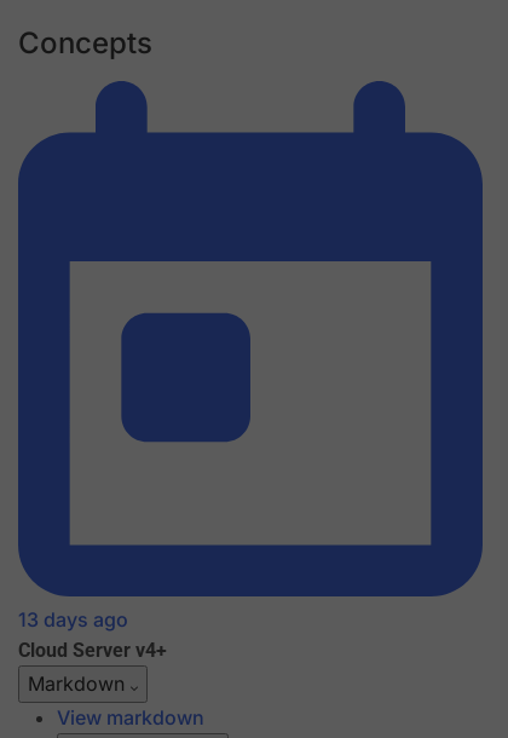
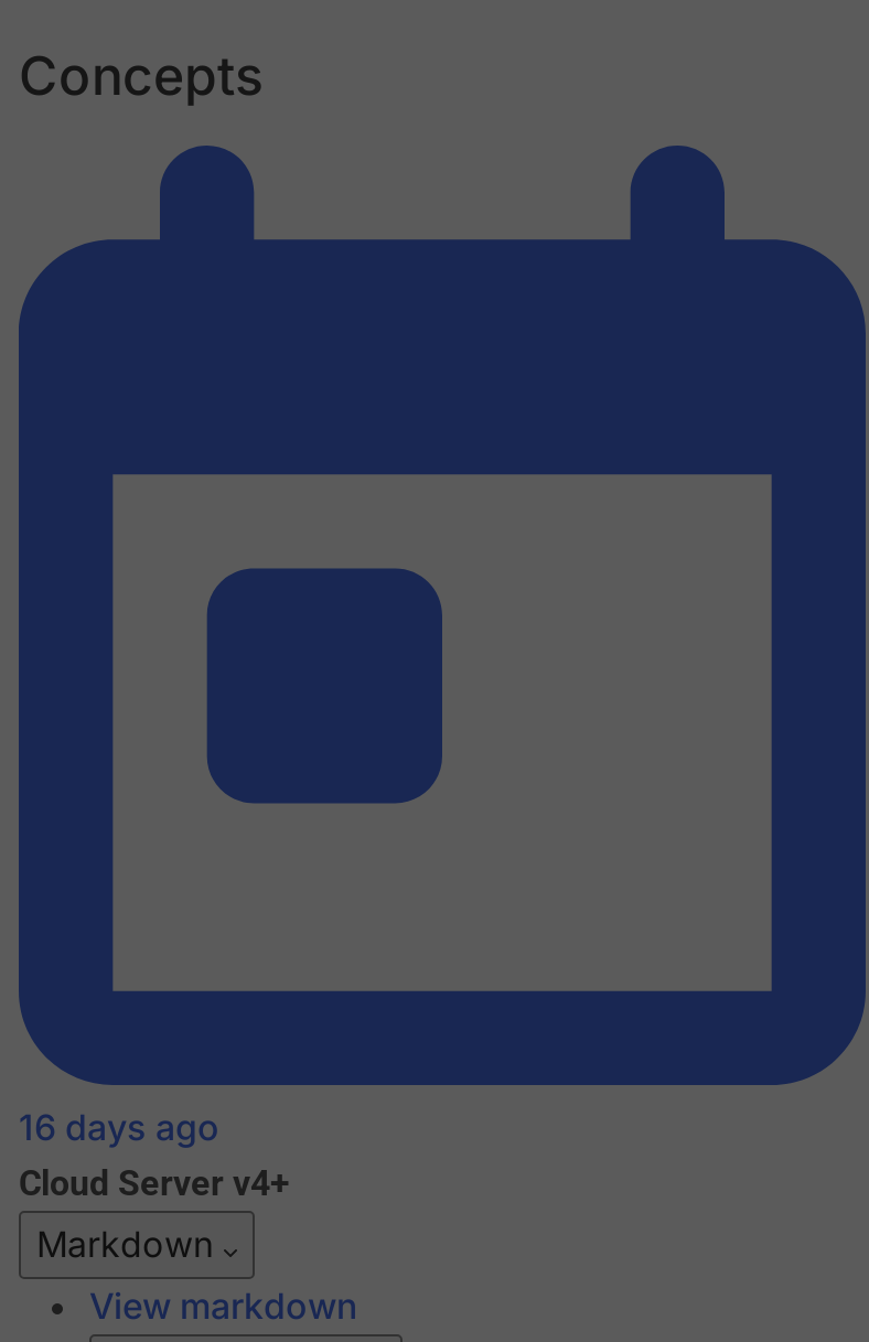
- 13 days ago
+ 16 days ago
